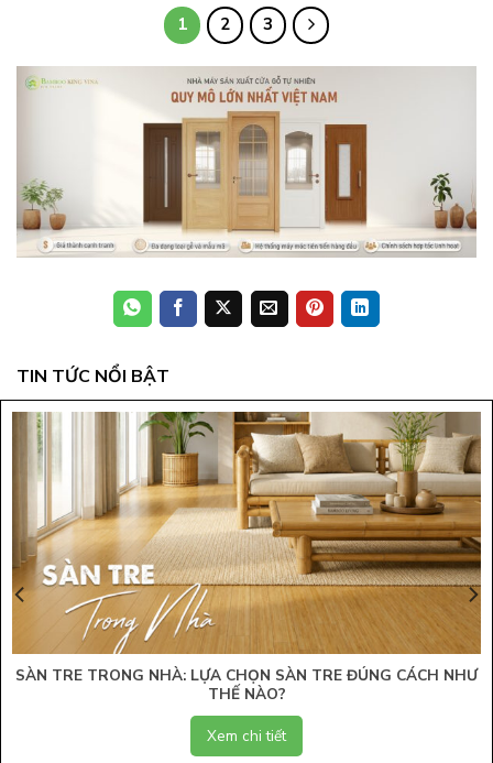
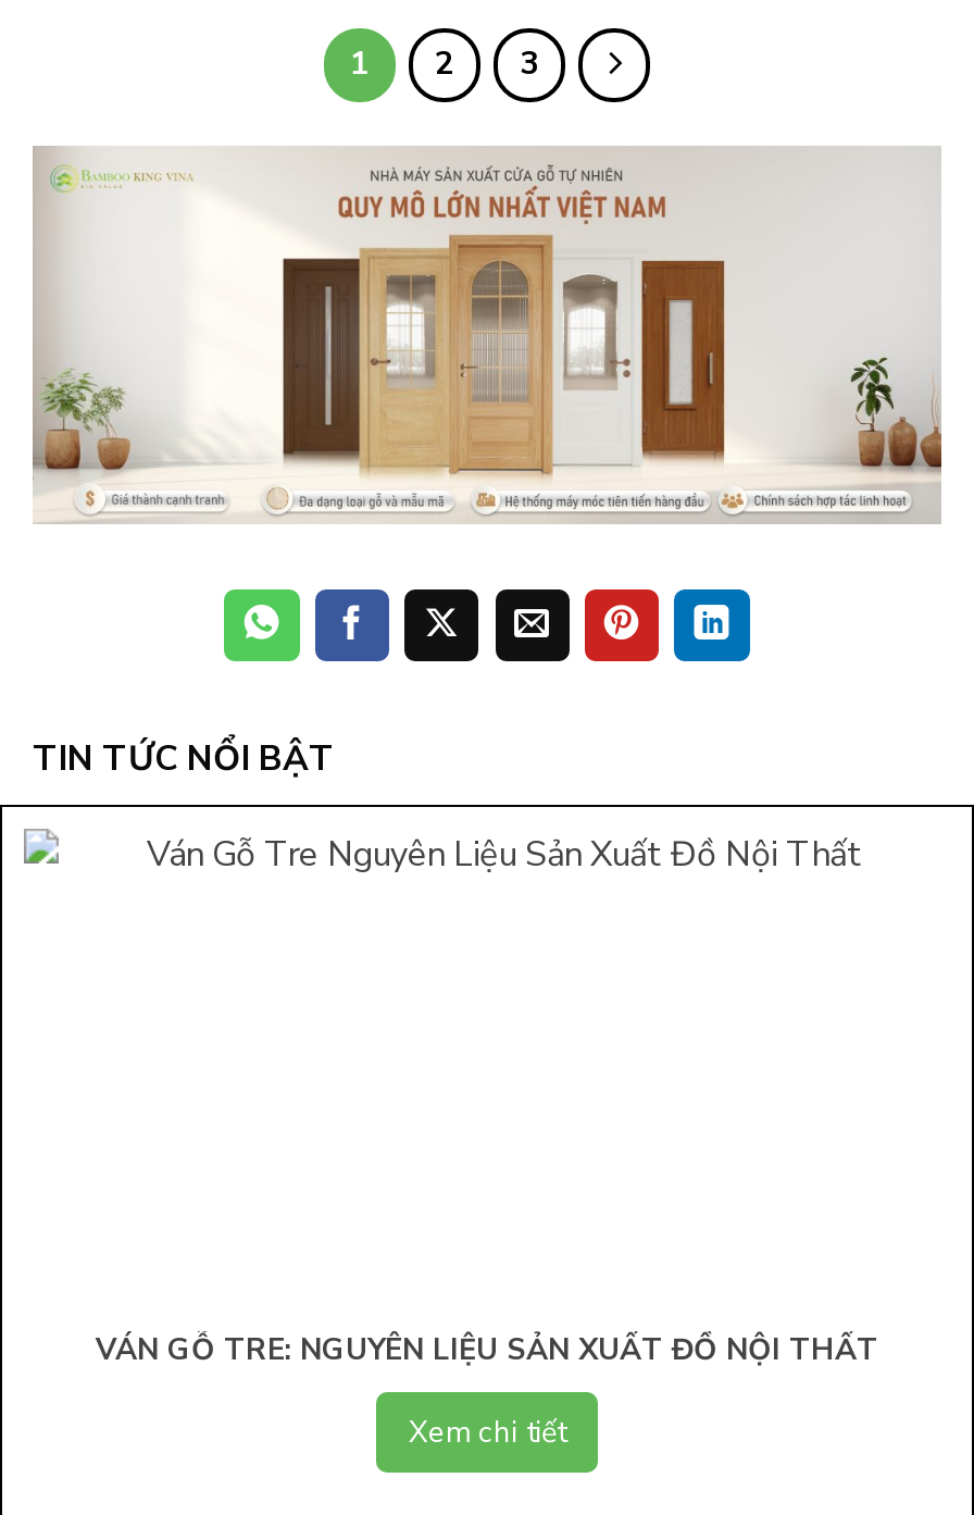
- [image]

- SÀN TRE TRONG NHÀ: LỰA CHỌN SÀN TRE ĐÚNG CÁCH NHƯ
- THẾ NÀO?
+ VÁN GỖ TRE: NGUYÊN LIỆU SẢN XUẤT ĐỒ NỘI THẤT
